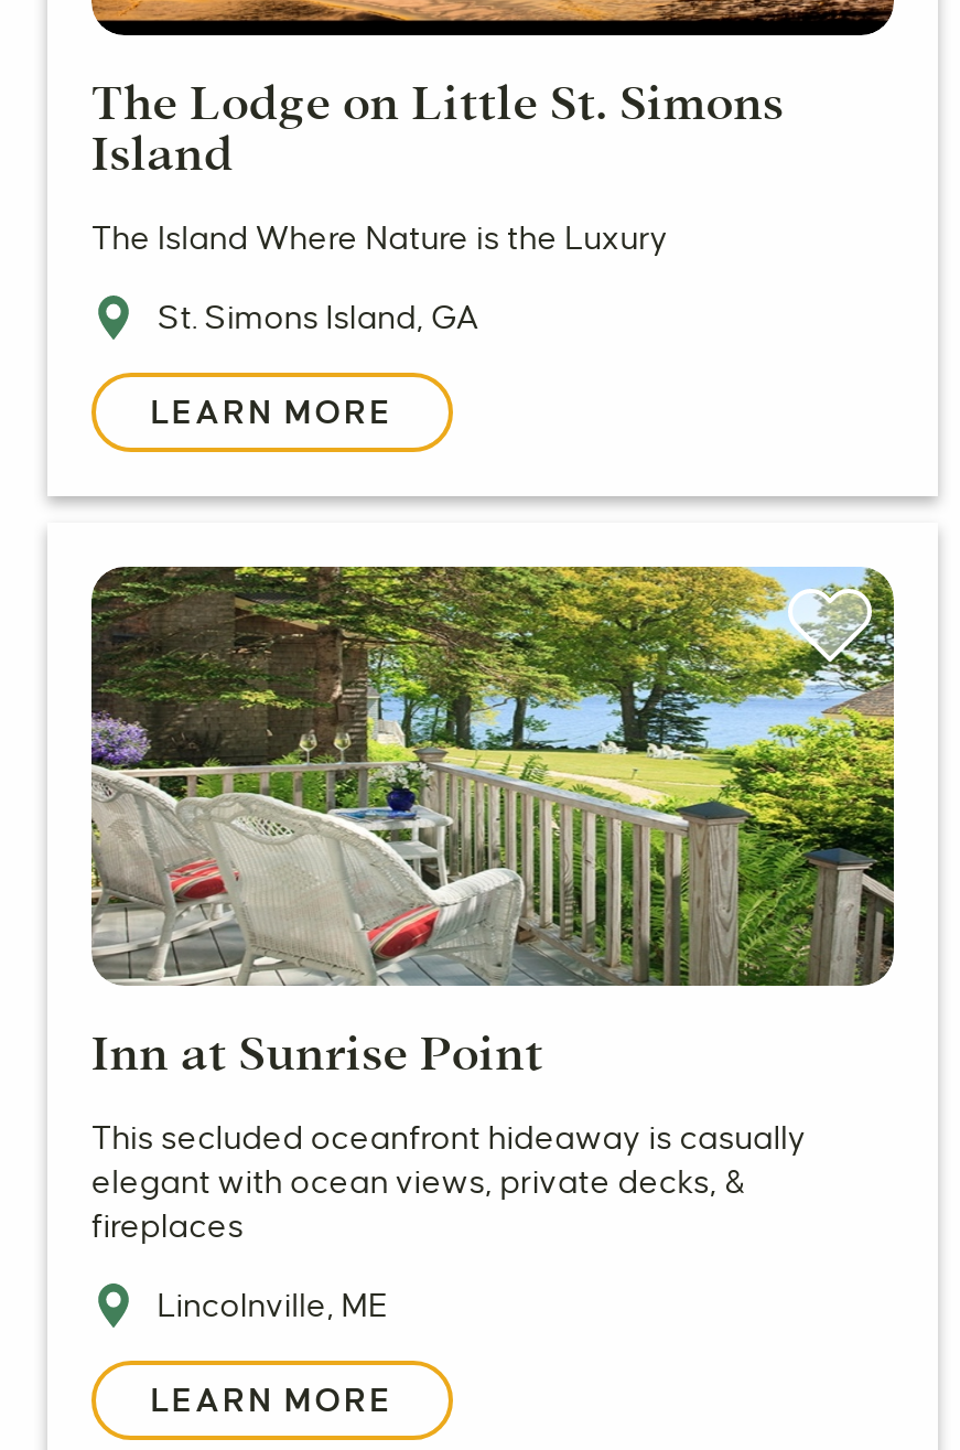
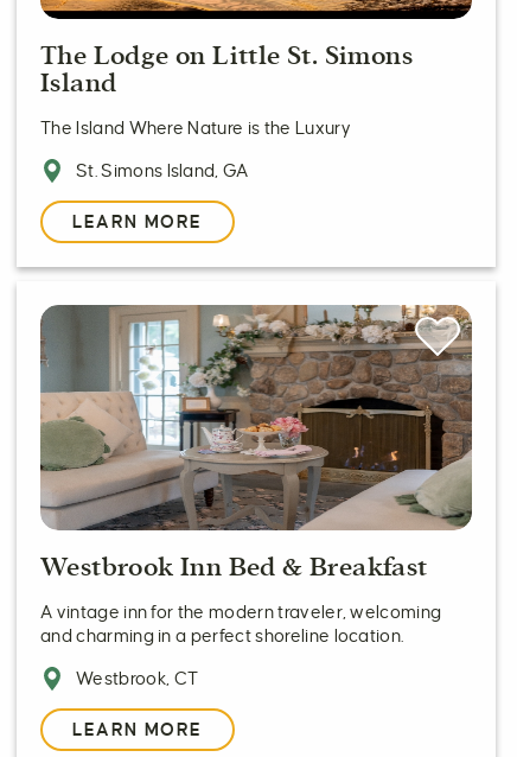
- [image]
- Inn at Sunrise Point
+ [image]
+ Westbrook Inn Bed & Breakfast

- This secluded oceanfront hideaway is casually
- elegant with ocean views, private decks, &
- fireplaces
+ A vintage inn for the modern traveler, welcoming
+ and charming in a perfect shoreline location.

- Lincolnville, ME
+ Westbrook, CT
